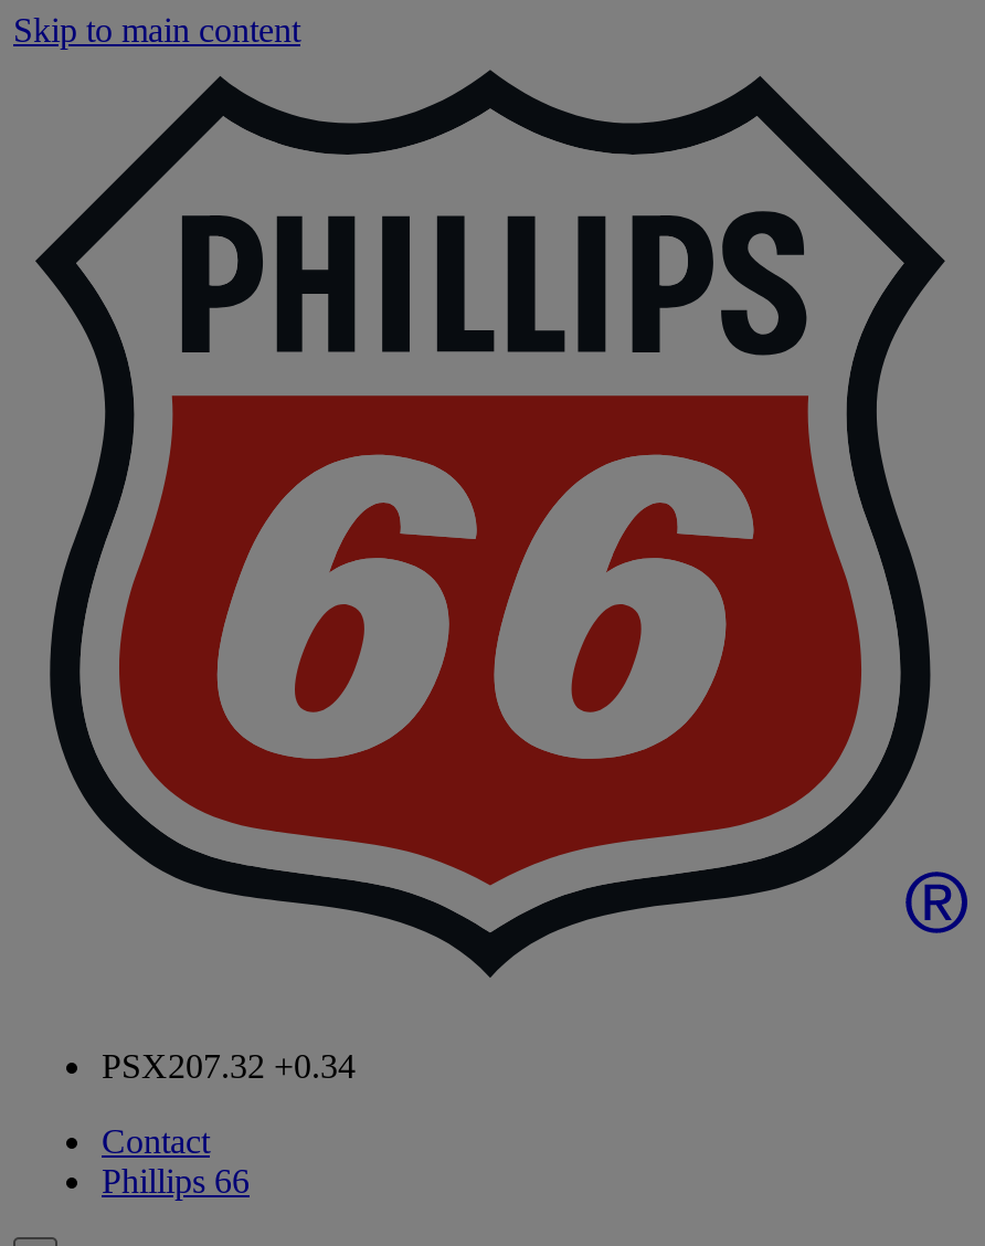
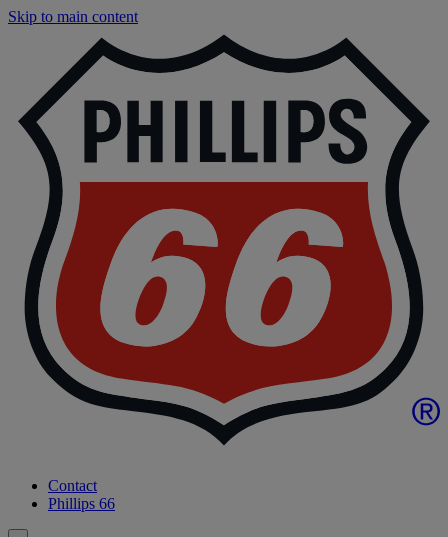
- PSX207.32 +0.34
